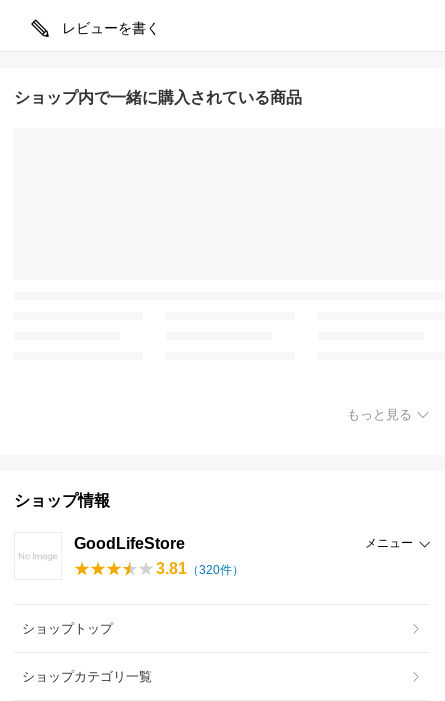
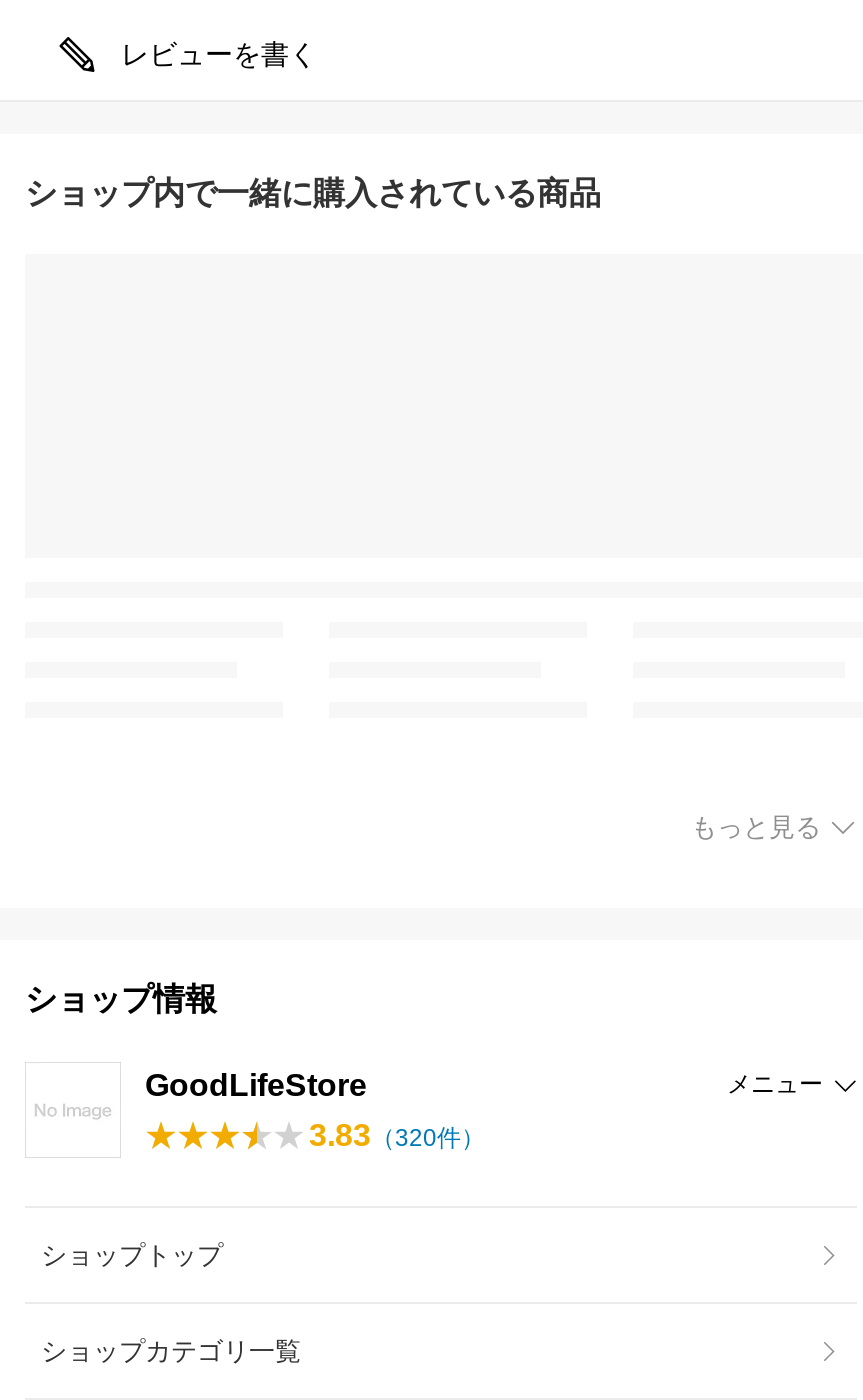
- 3.81（320件）
+ 3.83（320件）
